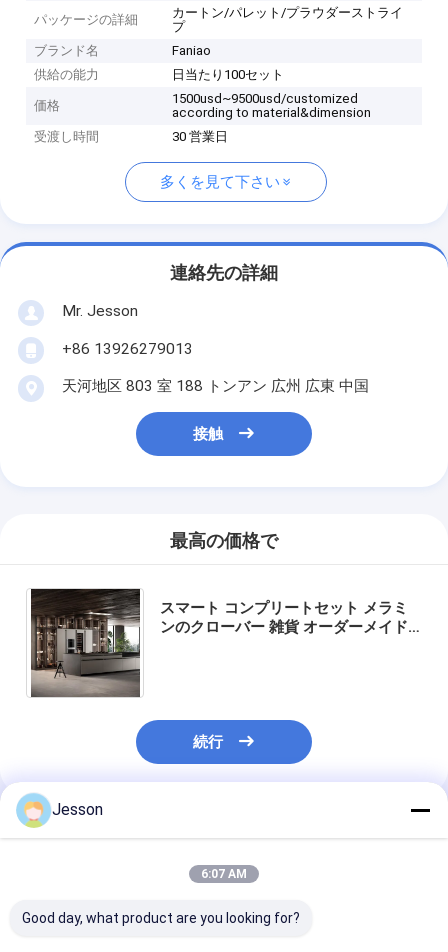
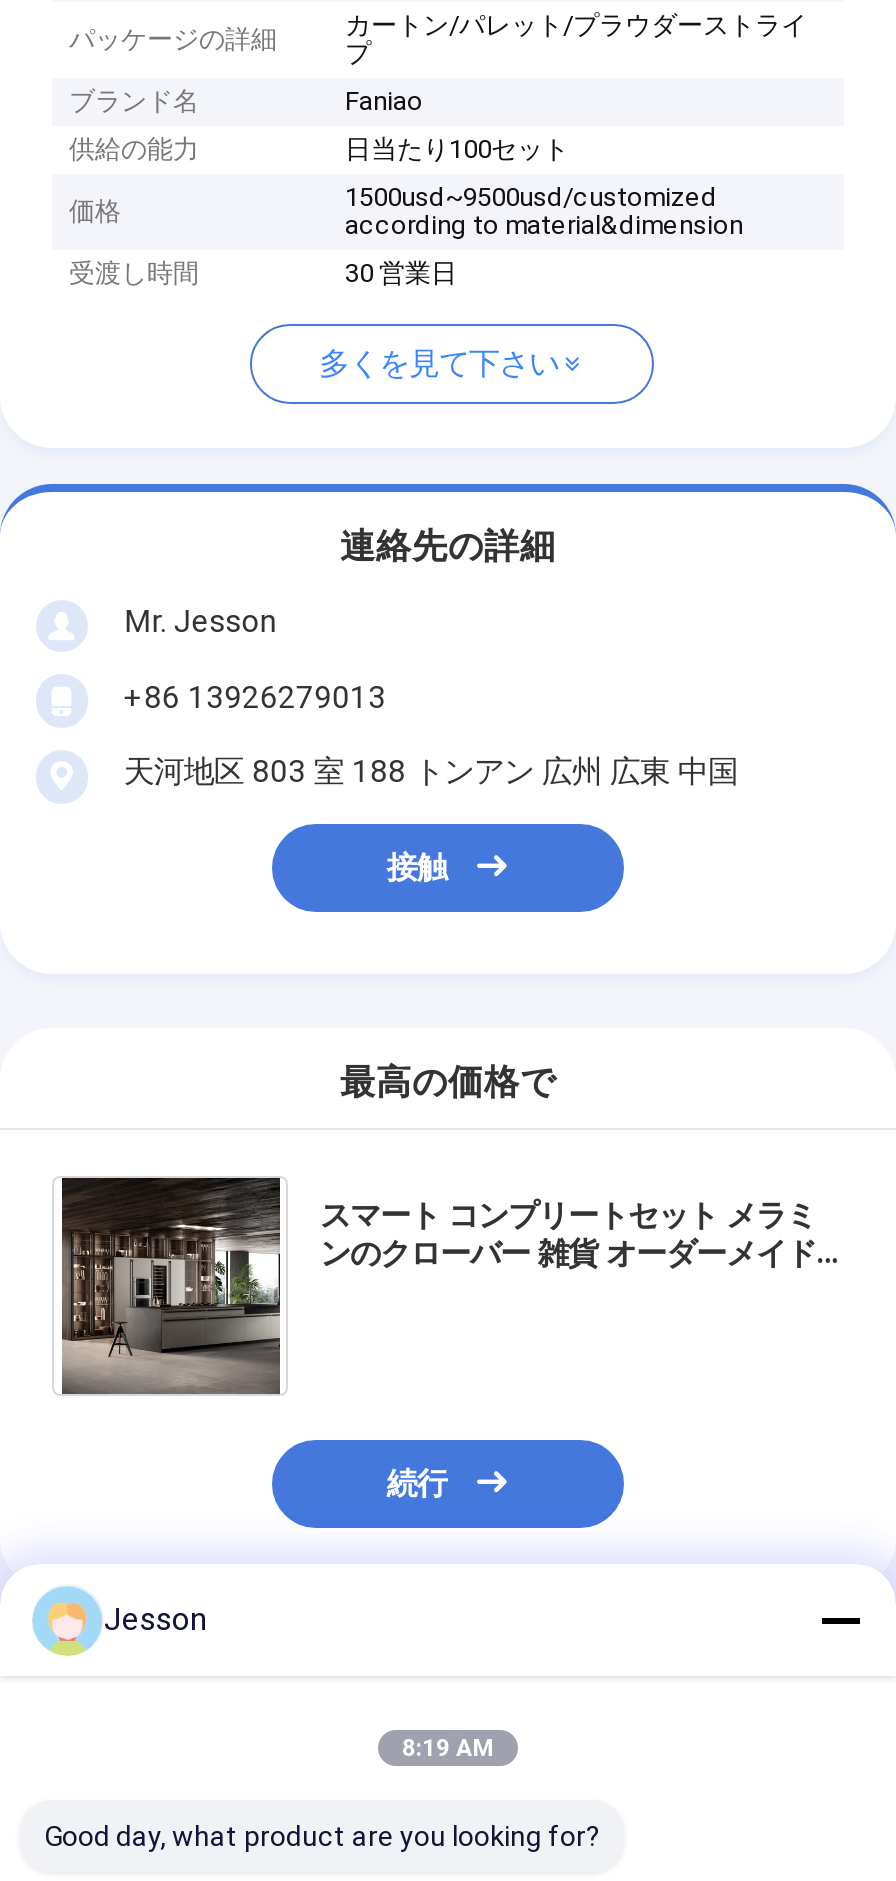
- 6:07 AM
+ 8:19 AM
